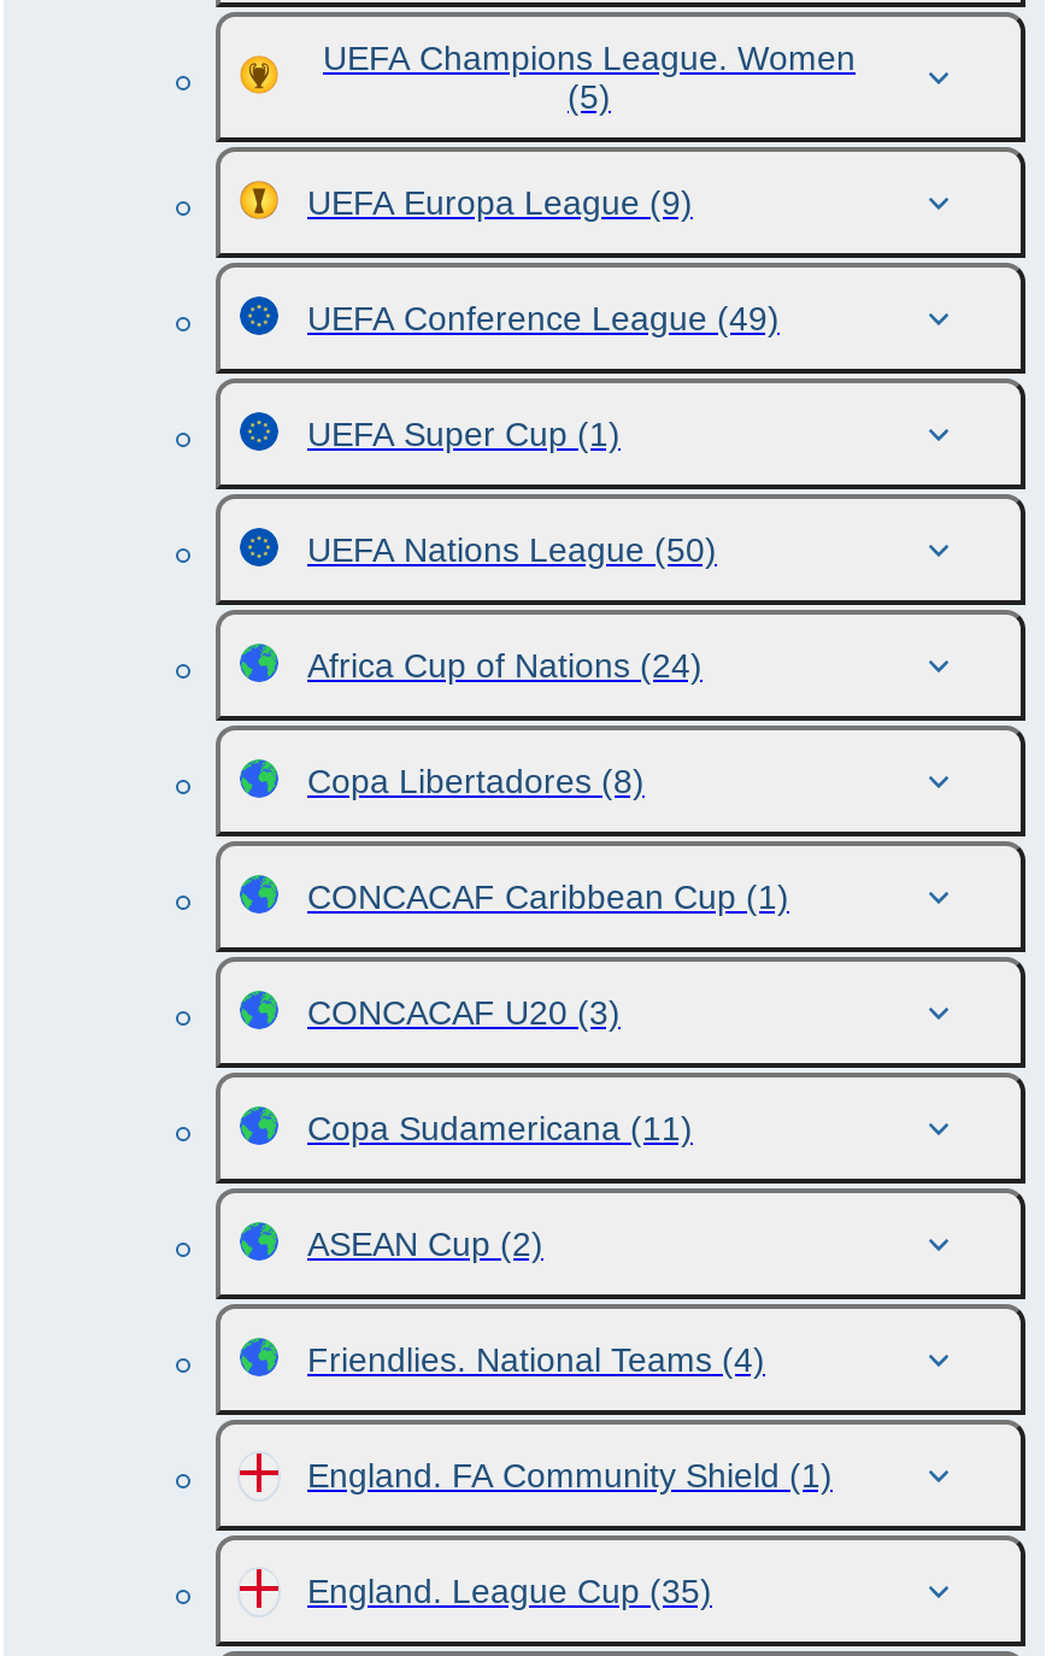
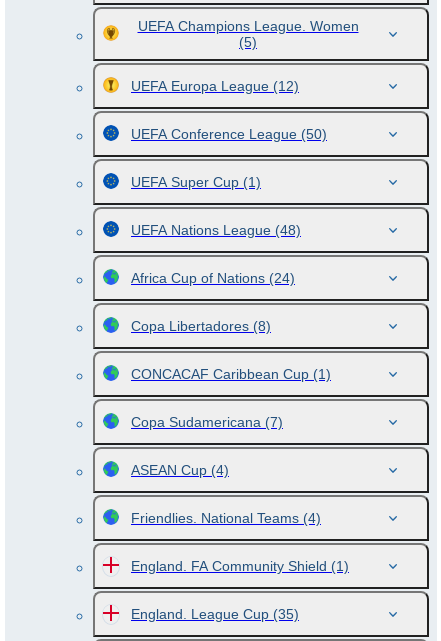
- UEFA Europa League (9)
+ UEFA Europa League (12)

- UEFA Conference League (49)
+ UEFA Conference League (50)

- UEFA Nations League (50)
+ UEFA Nations League (48)

- CONCACAF U20 (3)
- Copa Sudamericana (11)
- ASEAN Cup (2)
+ Copa Sudamericana (7)
+ ASEAN Cup (4)
